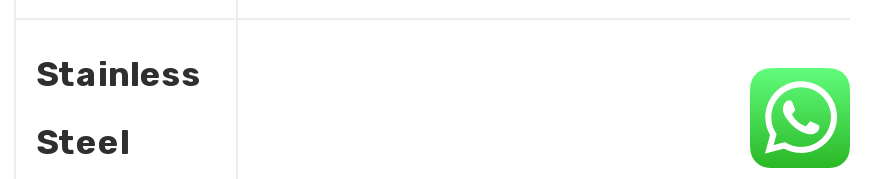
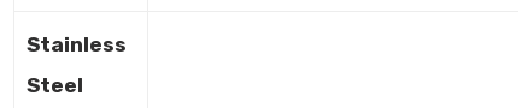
- [image]
